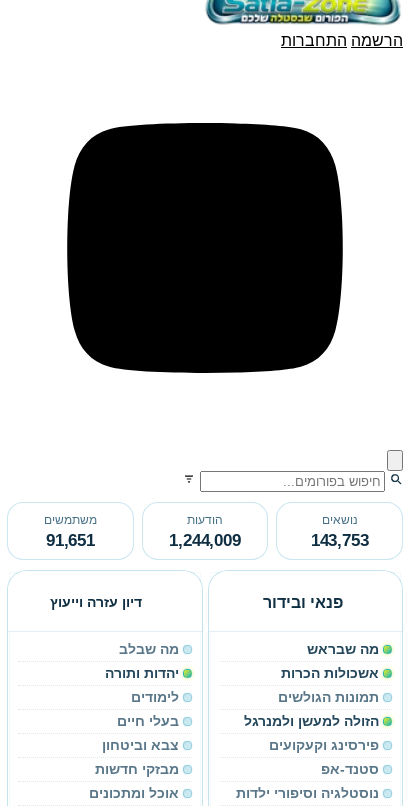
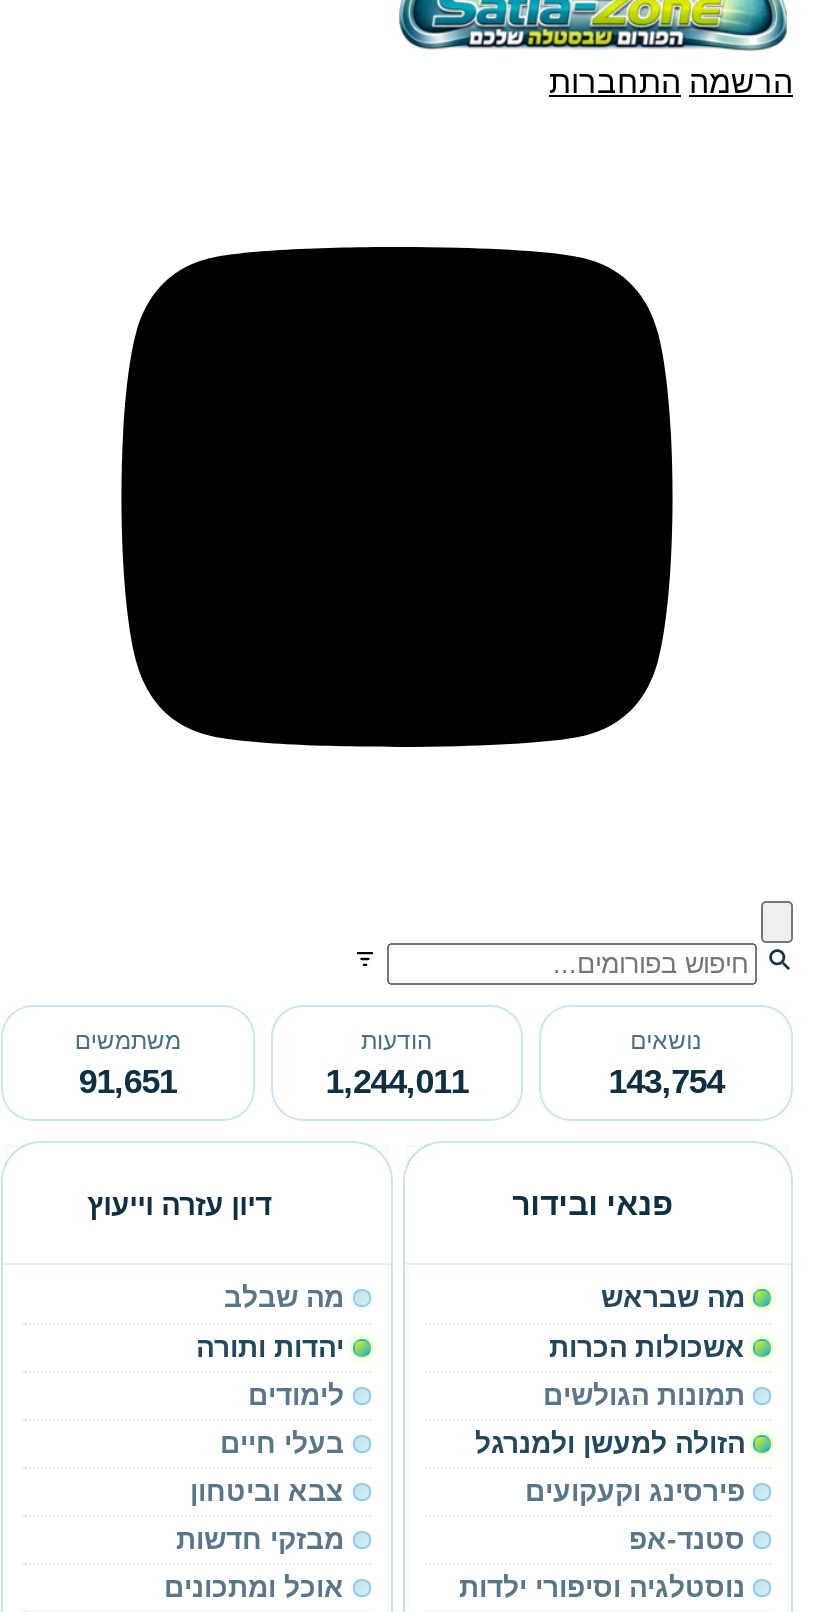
- 1,244,009
+ 1,244,011

- 143,753
+ 143,754
